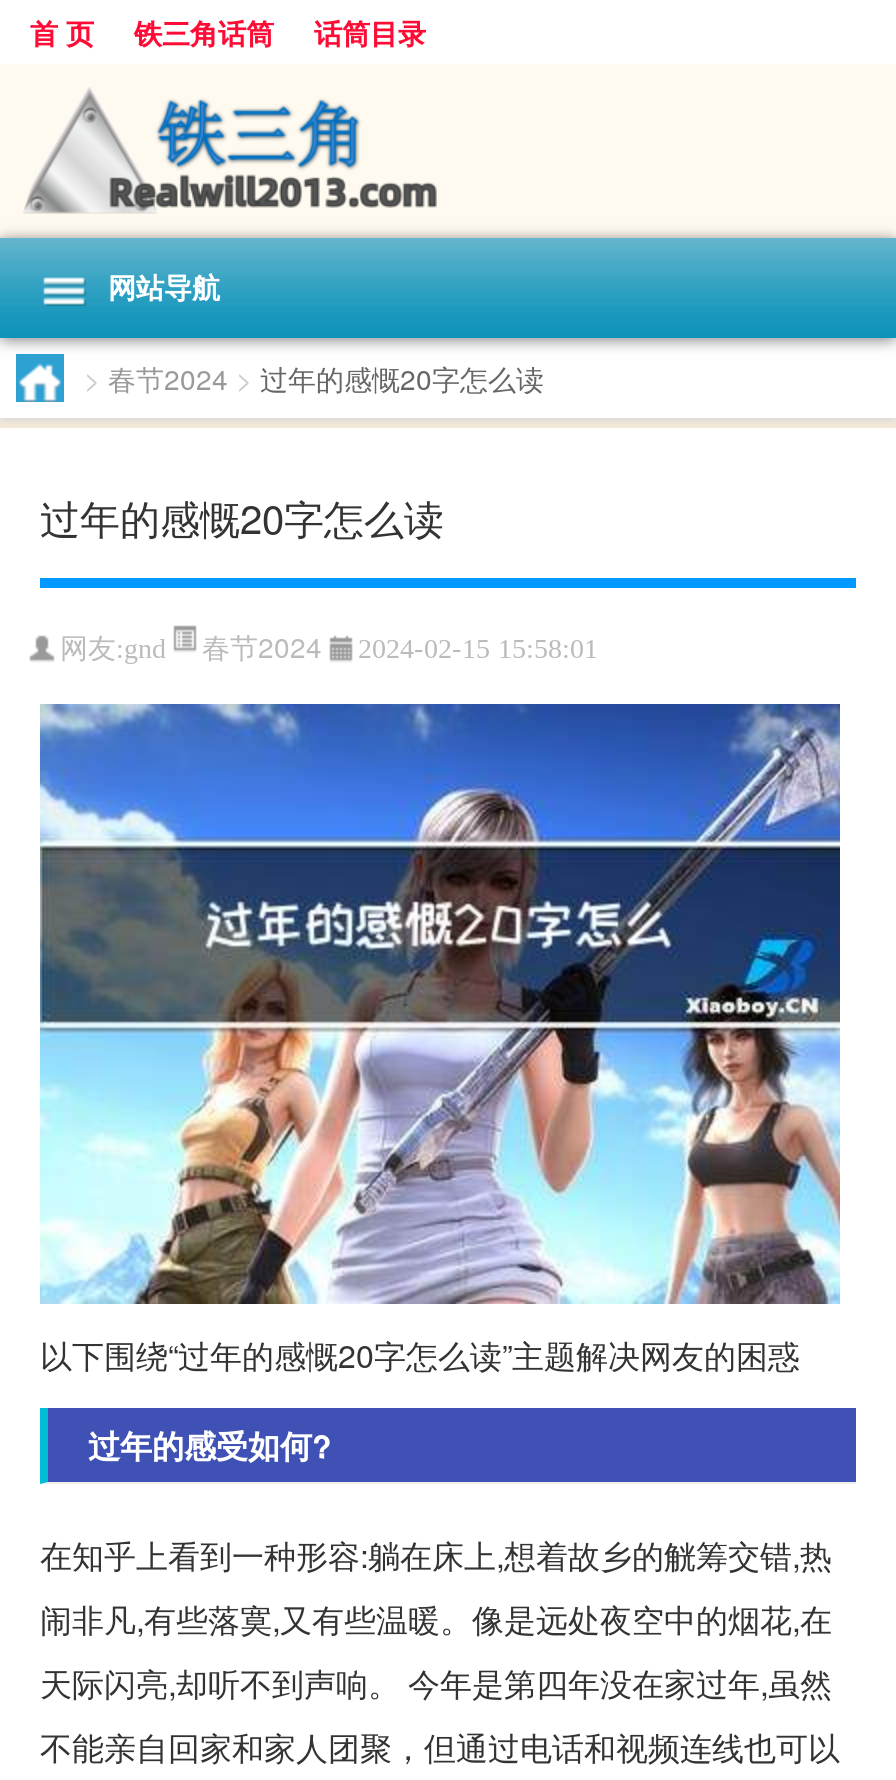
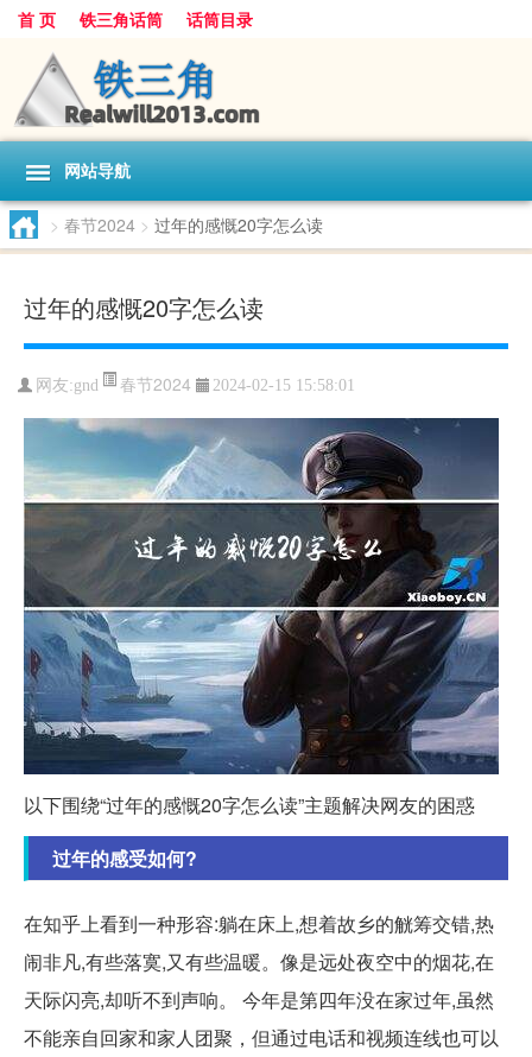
- [image]
+ [image]
